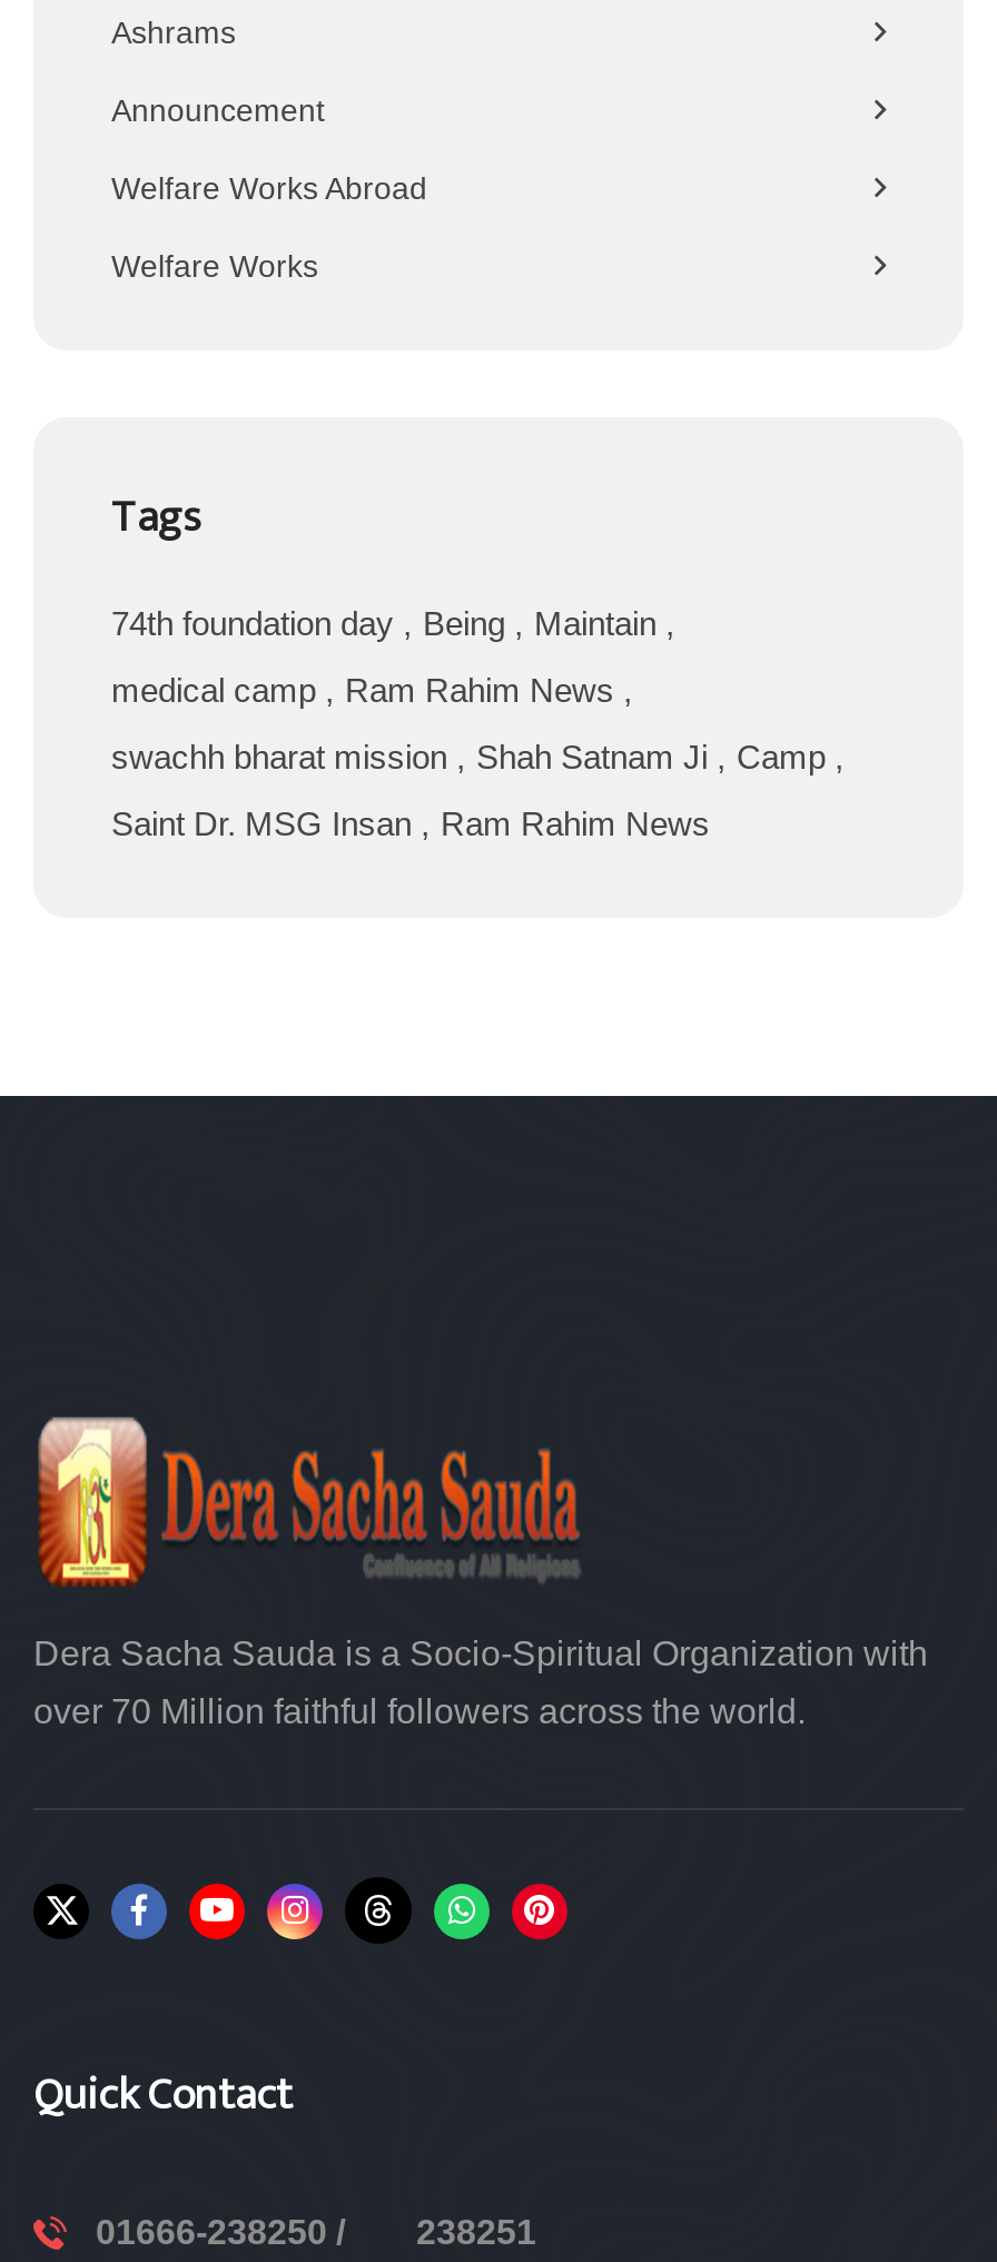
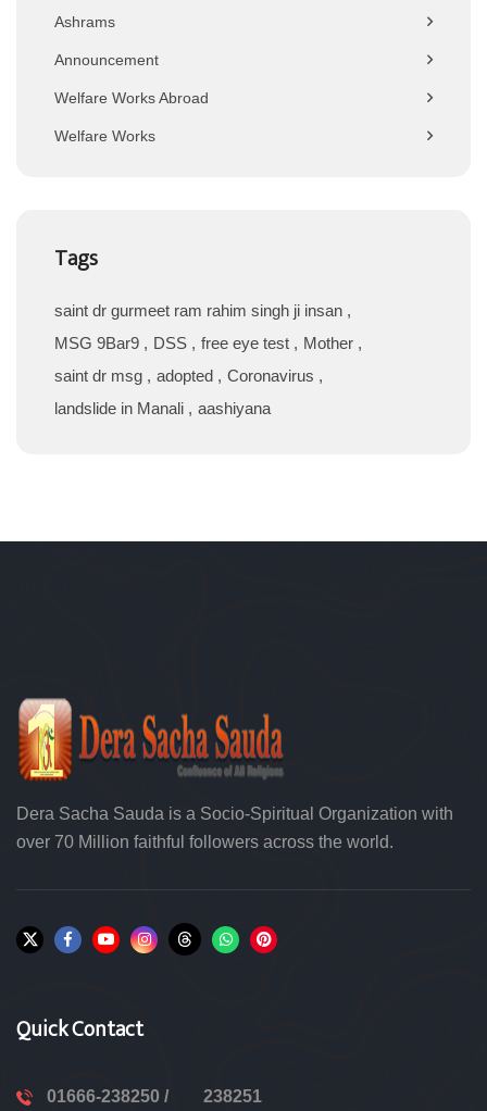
- 74th foundation day Being Maintain
+ saint dr gurmeet ram rahim singh ji insan

- medical camp Ram Rahim News
+ MSG 9Bar9 DSS free eye test Mother

- swachh bharat mission Shah Satnam Ji Camp
+ saint dr msg adopted Coronavirus

- Saint Dr. MSG Insan Ram Rahim News
+ landslide in Manali aashiyana
